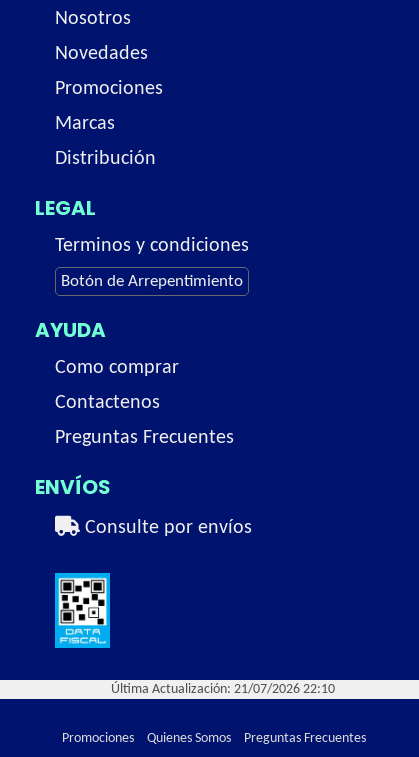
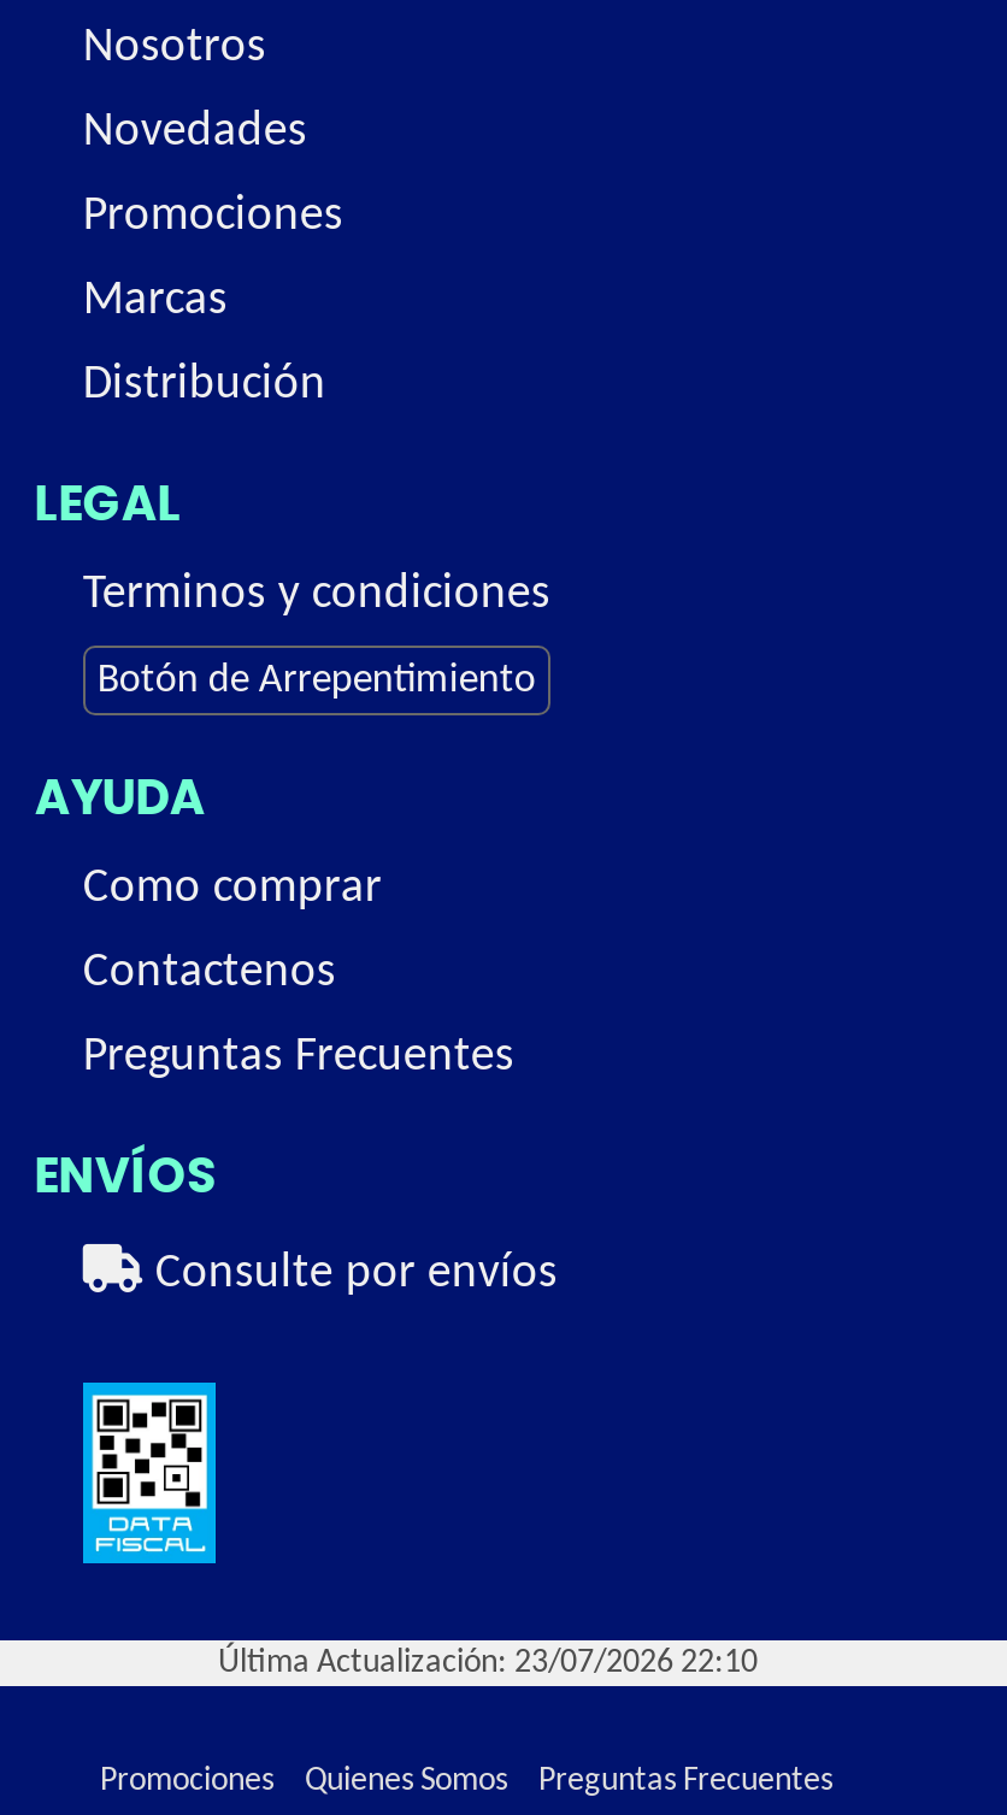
- Última Actualización: 21/07/2026 22:10
+ Última Actualización: 23/07/2026 22:10
